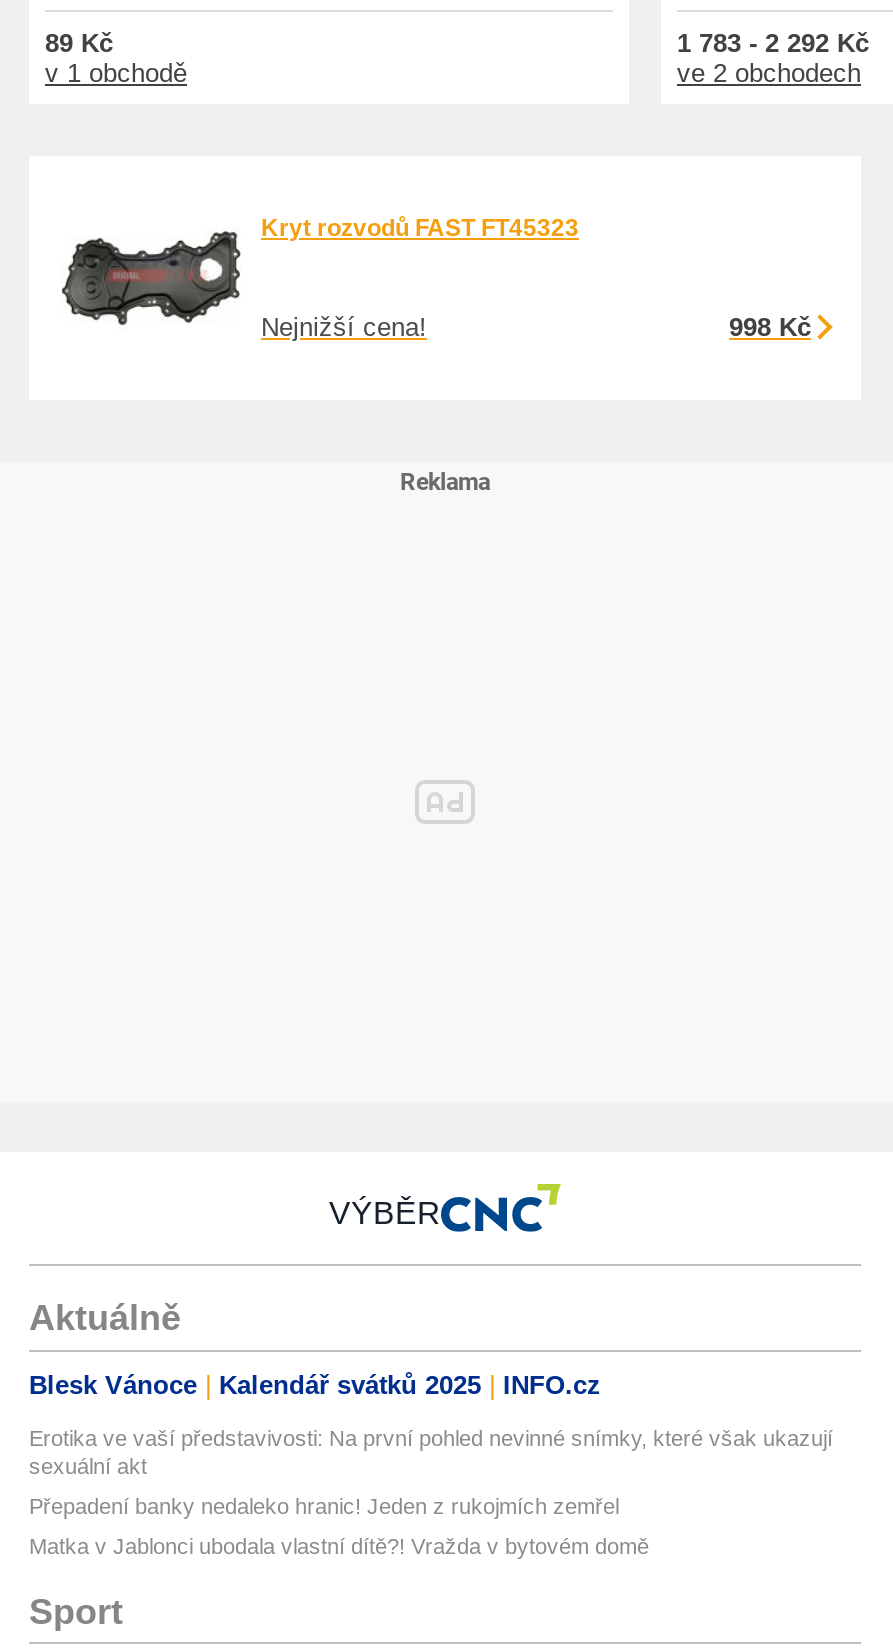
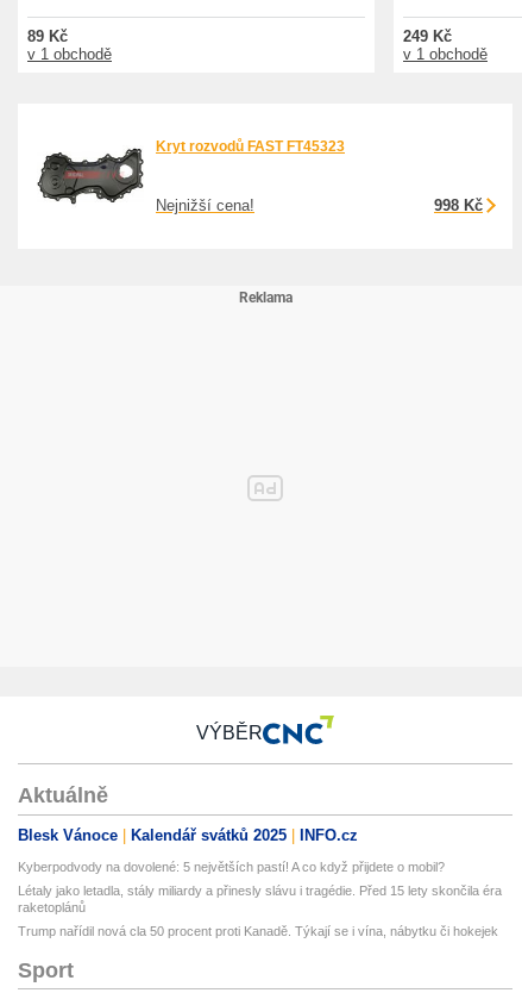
- 1 783 - 2 292 Kč
- ve 2 obchodech
+ 249 Kč
+ v 1 obchodě

- Erotika ve vaší představivosti: Na první pohled nevinné snímky, které však ukazují
- sexuální akt
+ Kyberpodvody na dovolené: 5 největších pastí! A co když přijdete o mobil?

- Přepadení banky nedaleko hranic! Jeden z rukojmích zemřel
+ Létaly jako letadla, stály miliardy a přinesly slávu i tragédie. Před 15 lety skončila éra
+ raketoplánů

- Matka v Jablonci ubodala vlastní dítě?! Vražda v bytovém domě
+ Trump nařídil nová cla 50 procent proti Kanadě. Týkají se i vína, nábytku či hokejek
